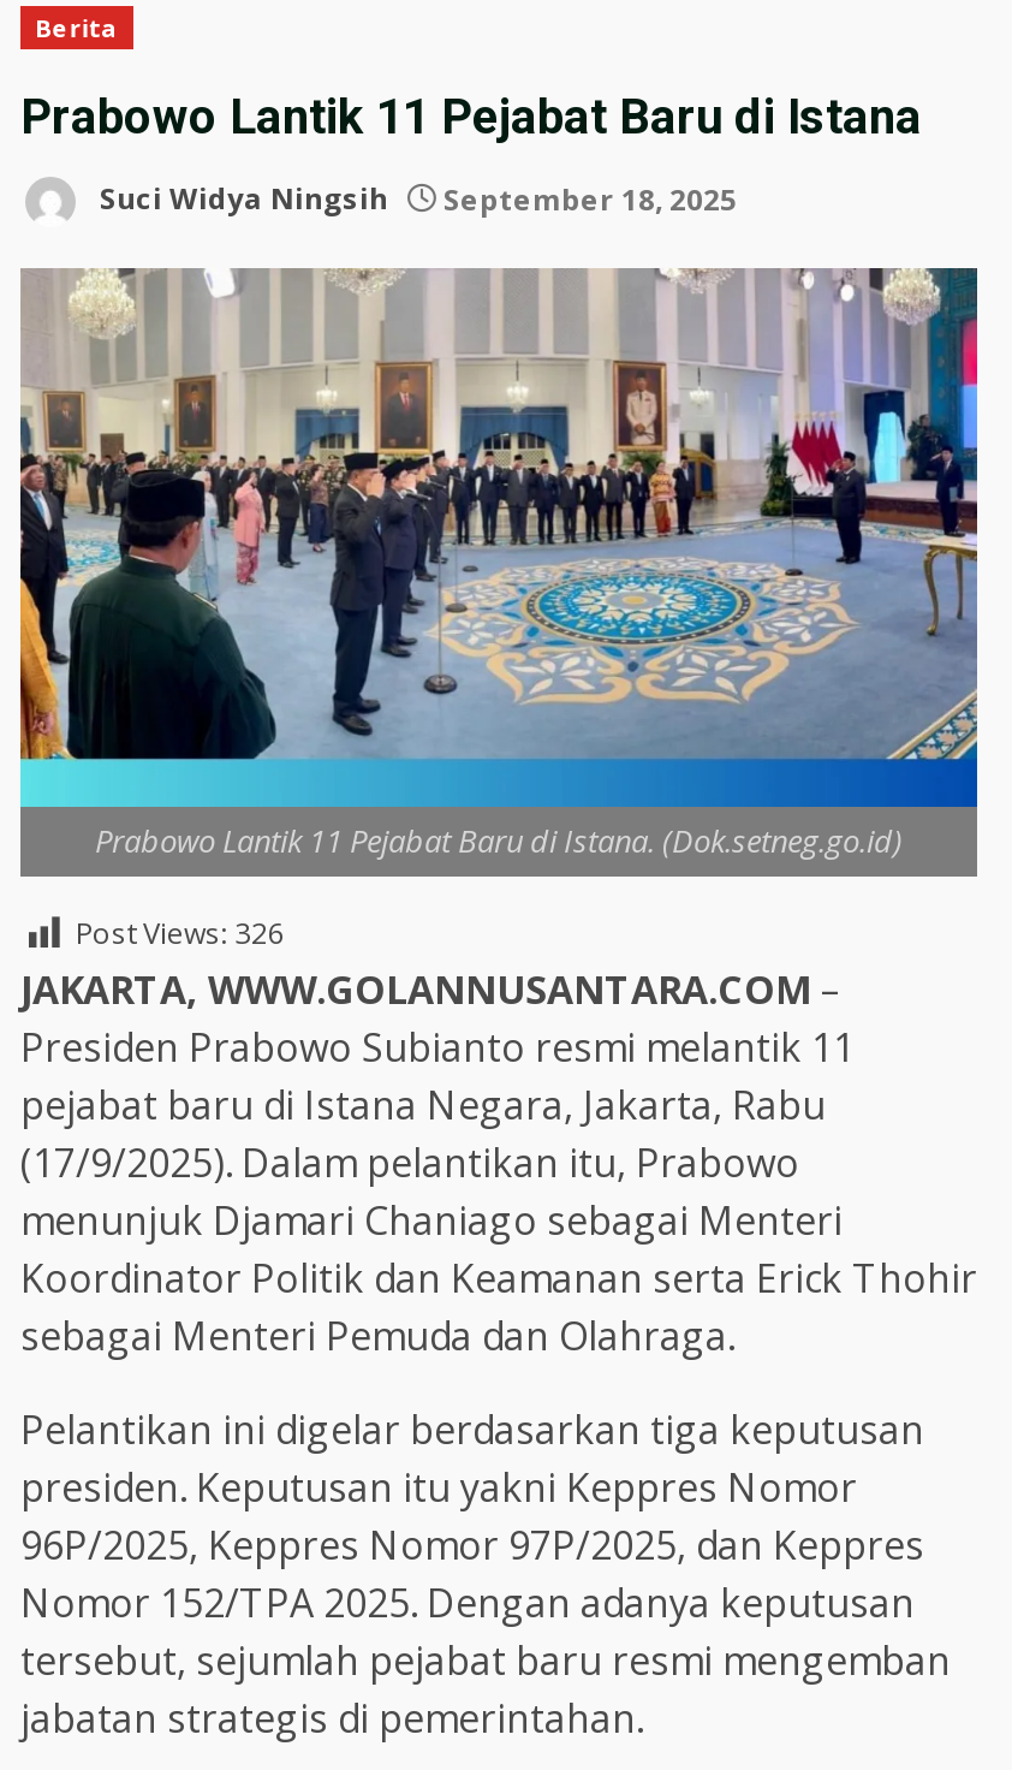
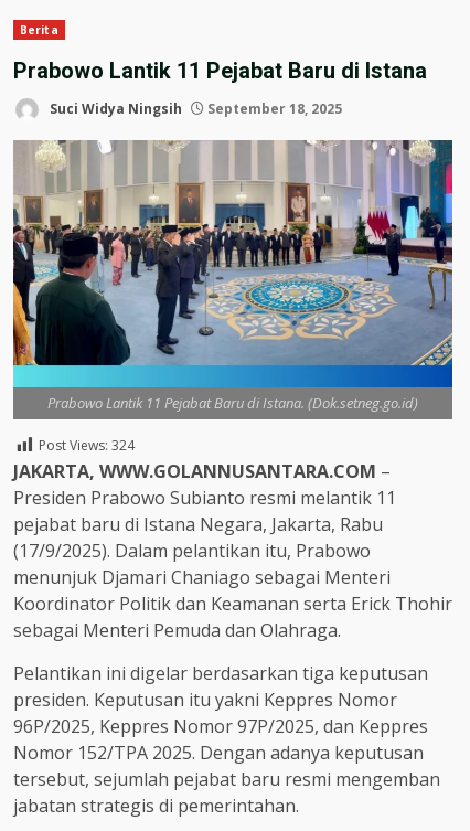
- Post Views: 326
+ Post Views: 324
